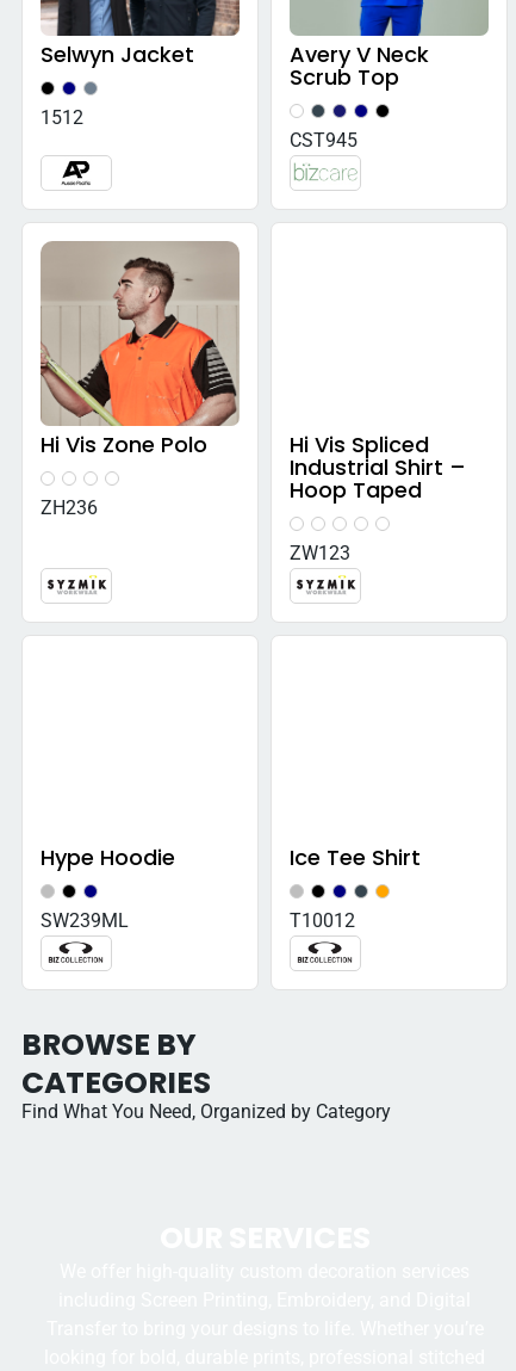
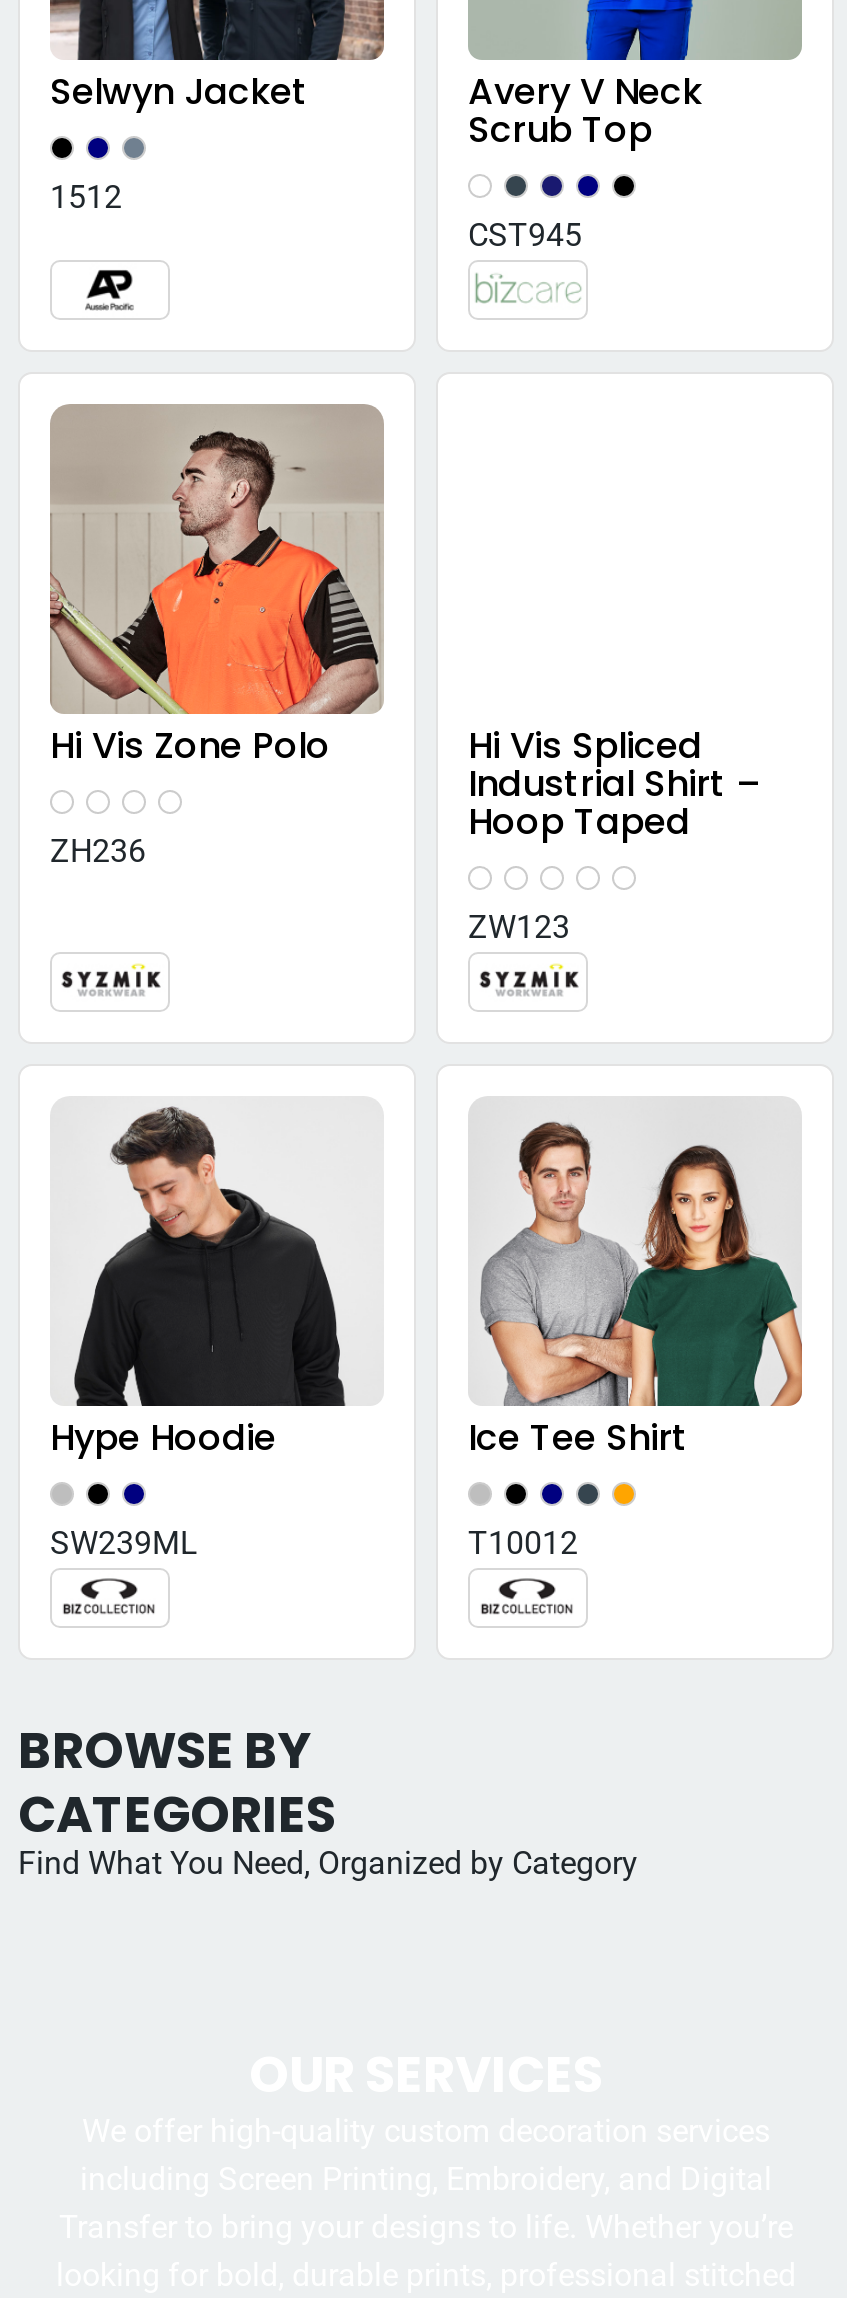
+ [image]

+ [image]
